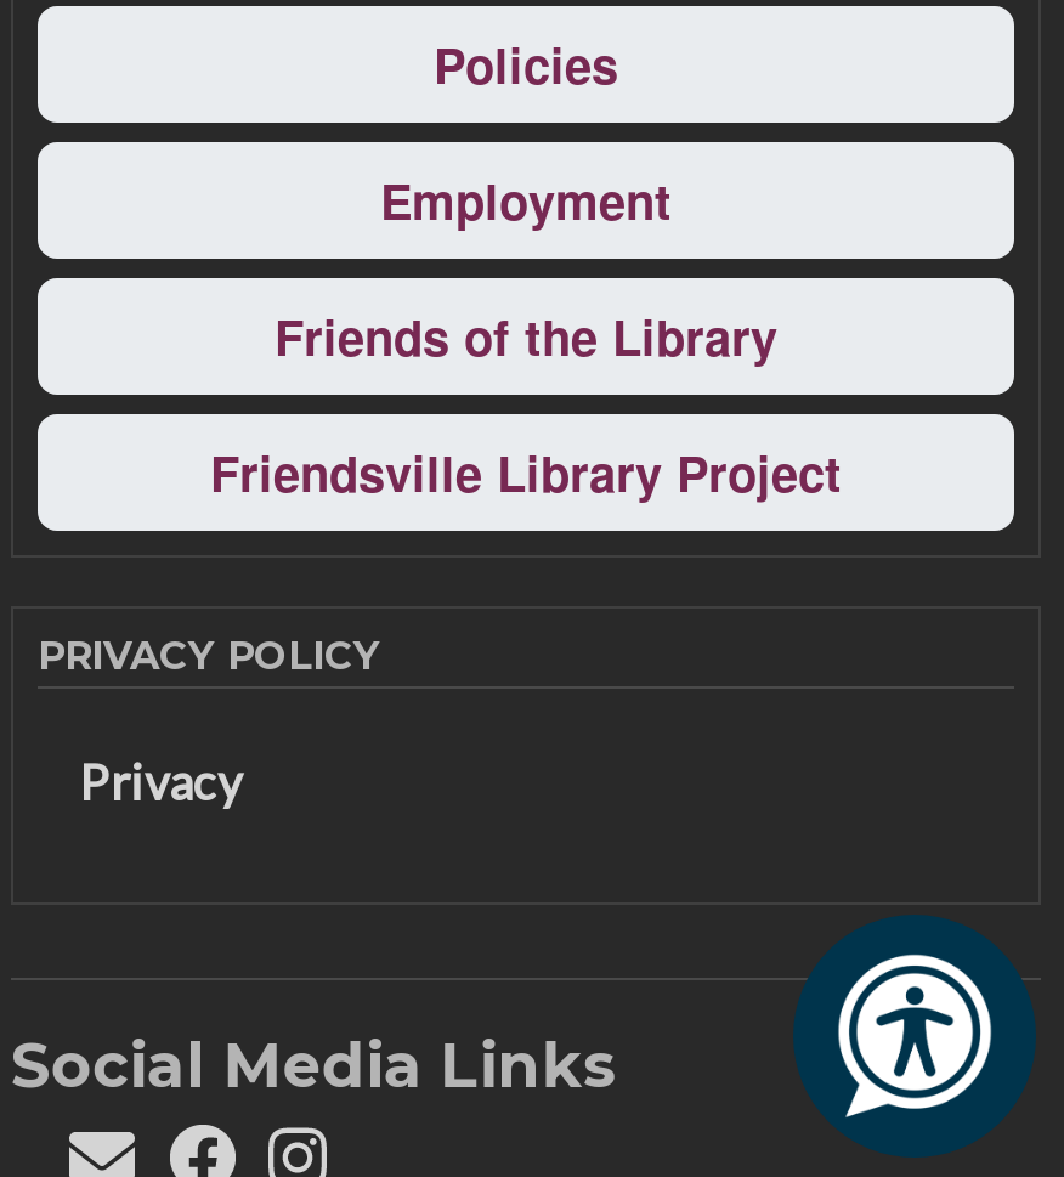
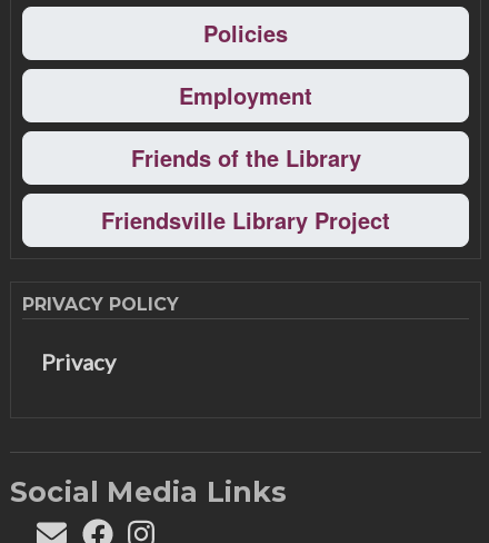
- [image]
